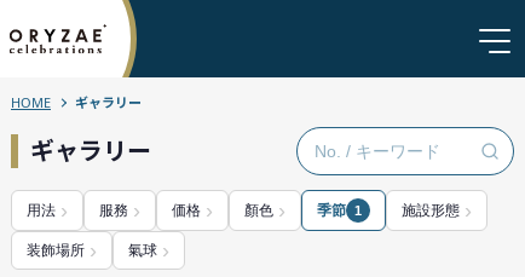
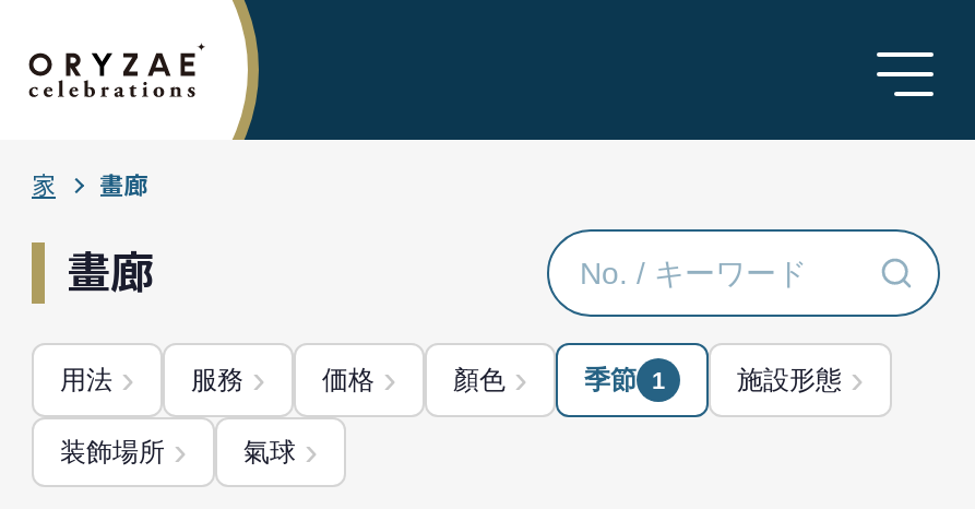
- HOME
- ギャラリー
+ 家
+ 畫廊

- ギャラリー
+ 畫廊
